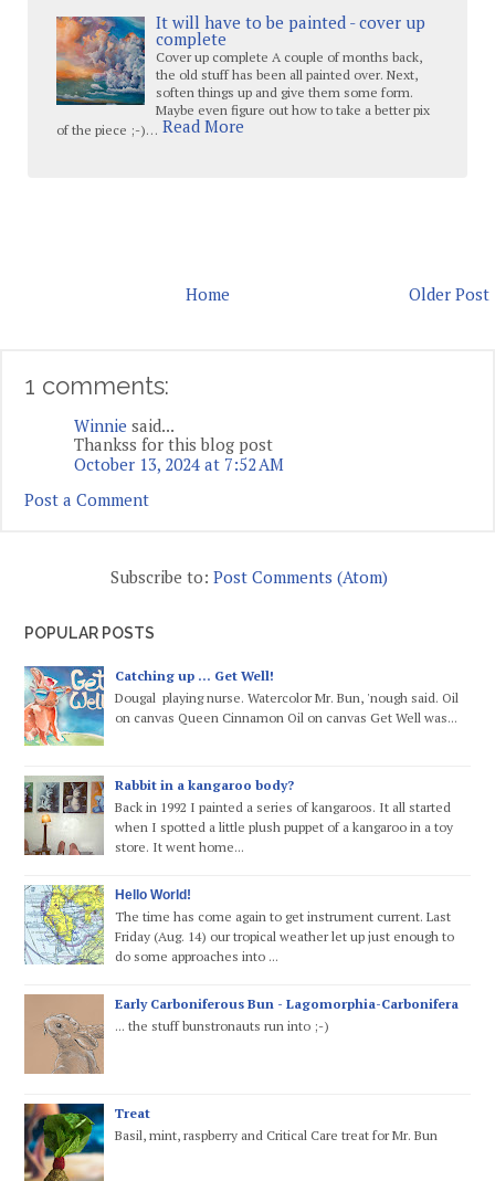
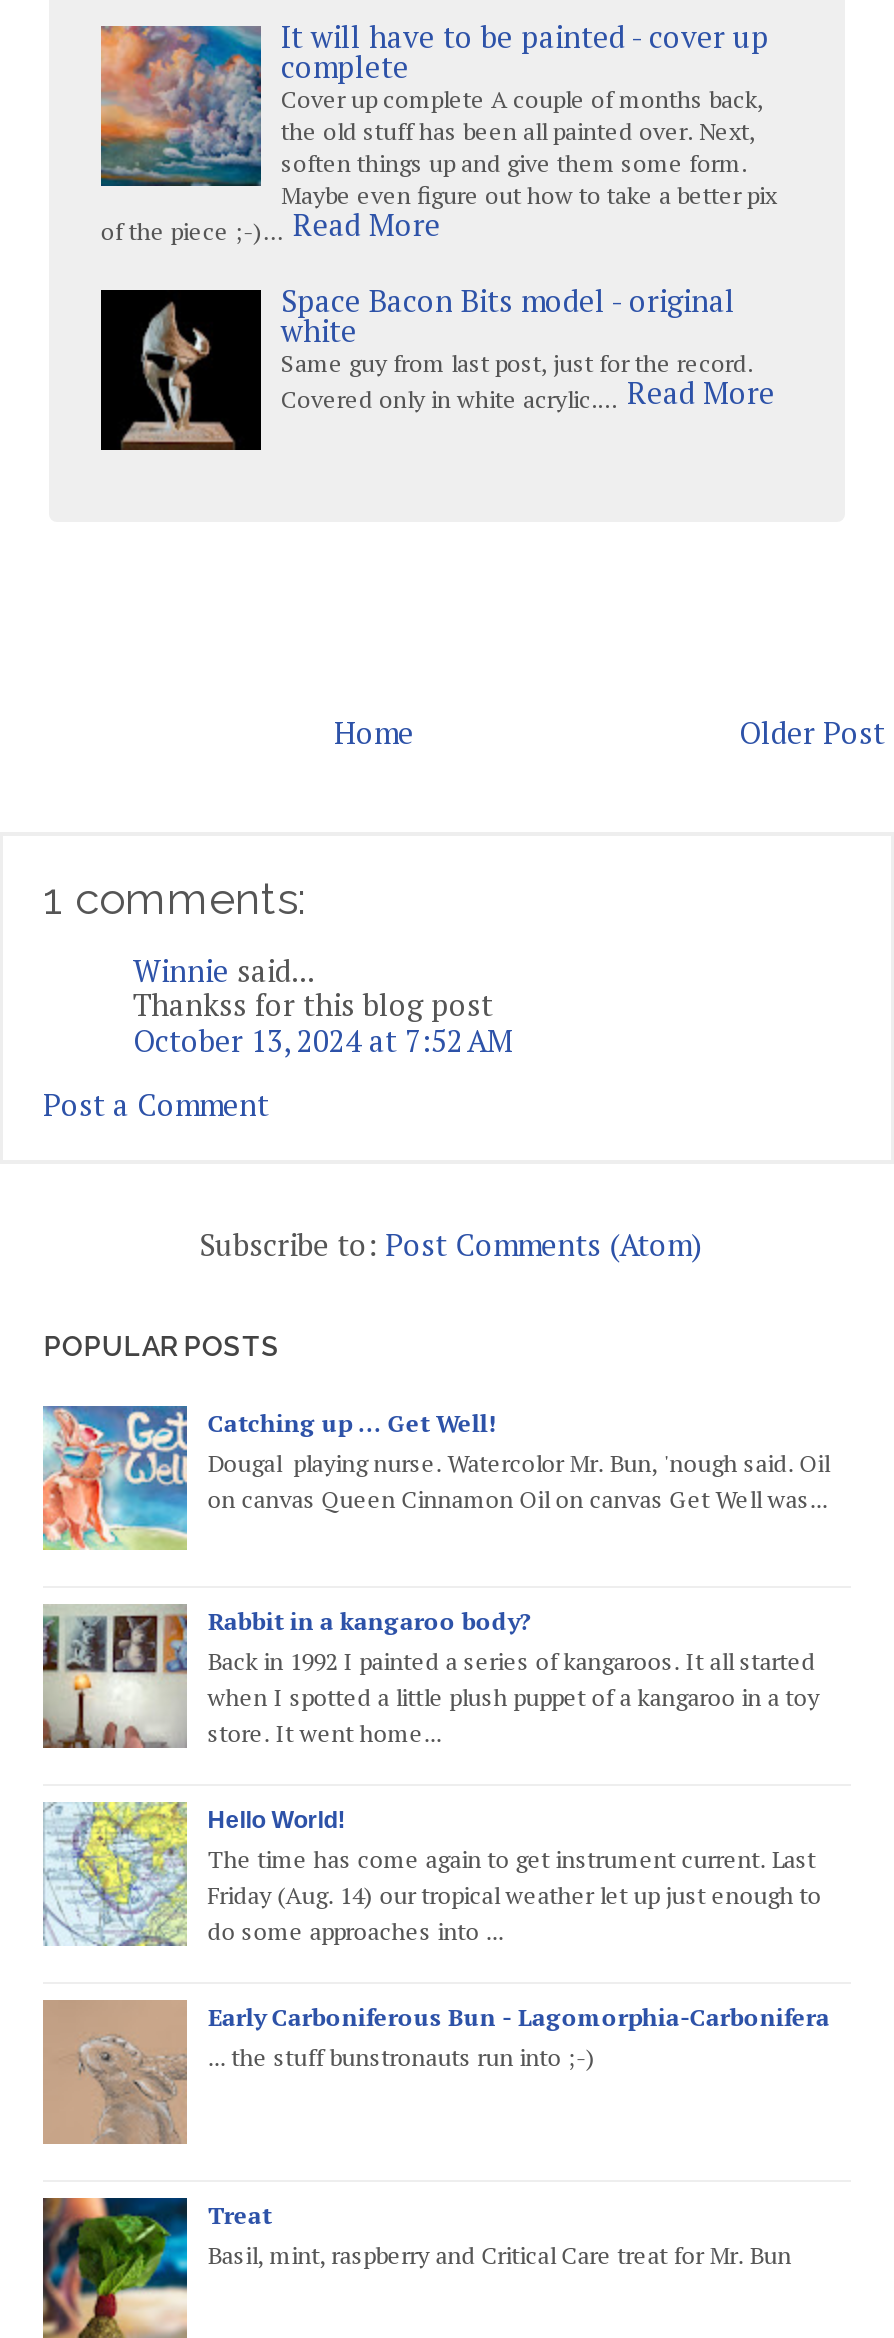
+ [image]
+ Space Bacon Bits model - original
+ white
+ Same guy from last post, just for the record.
+ Covered only in white acrylic.… Read More
